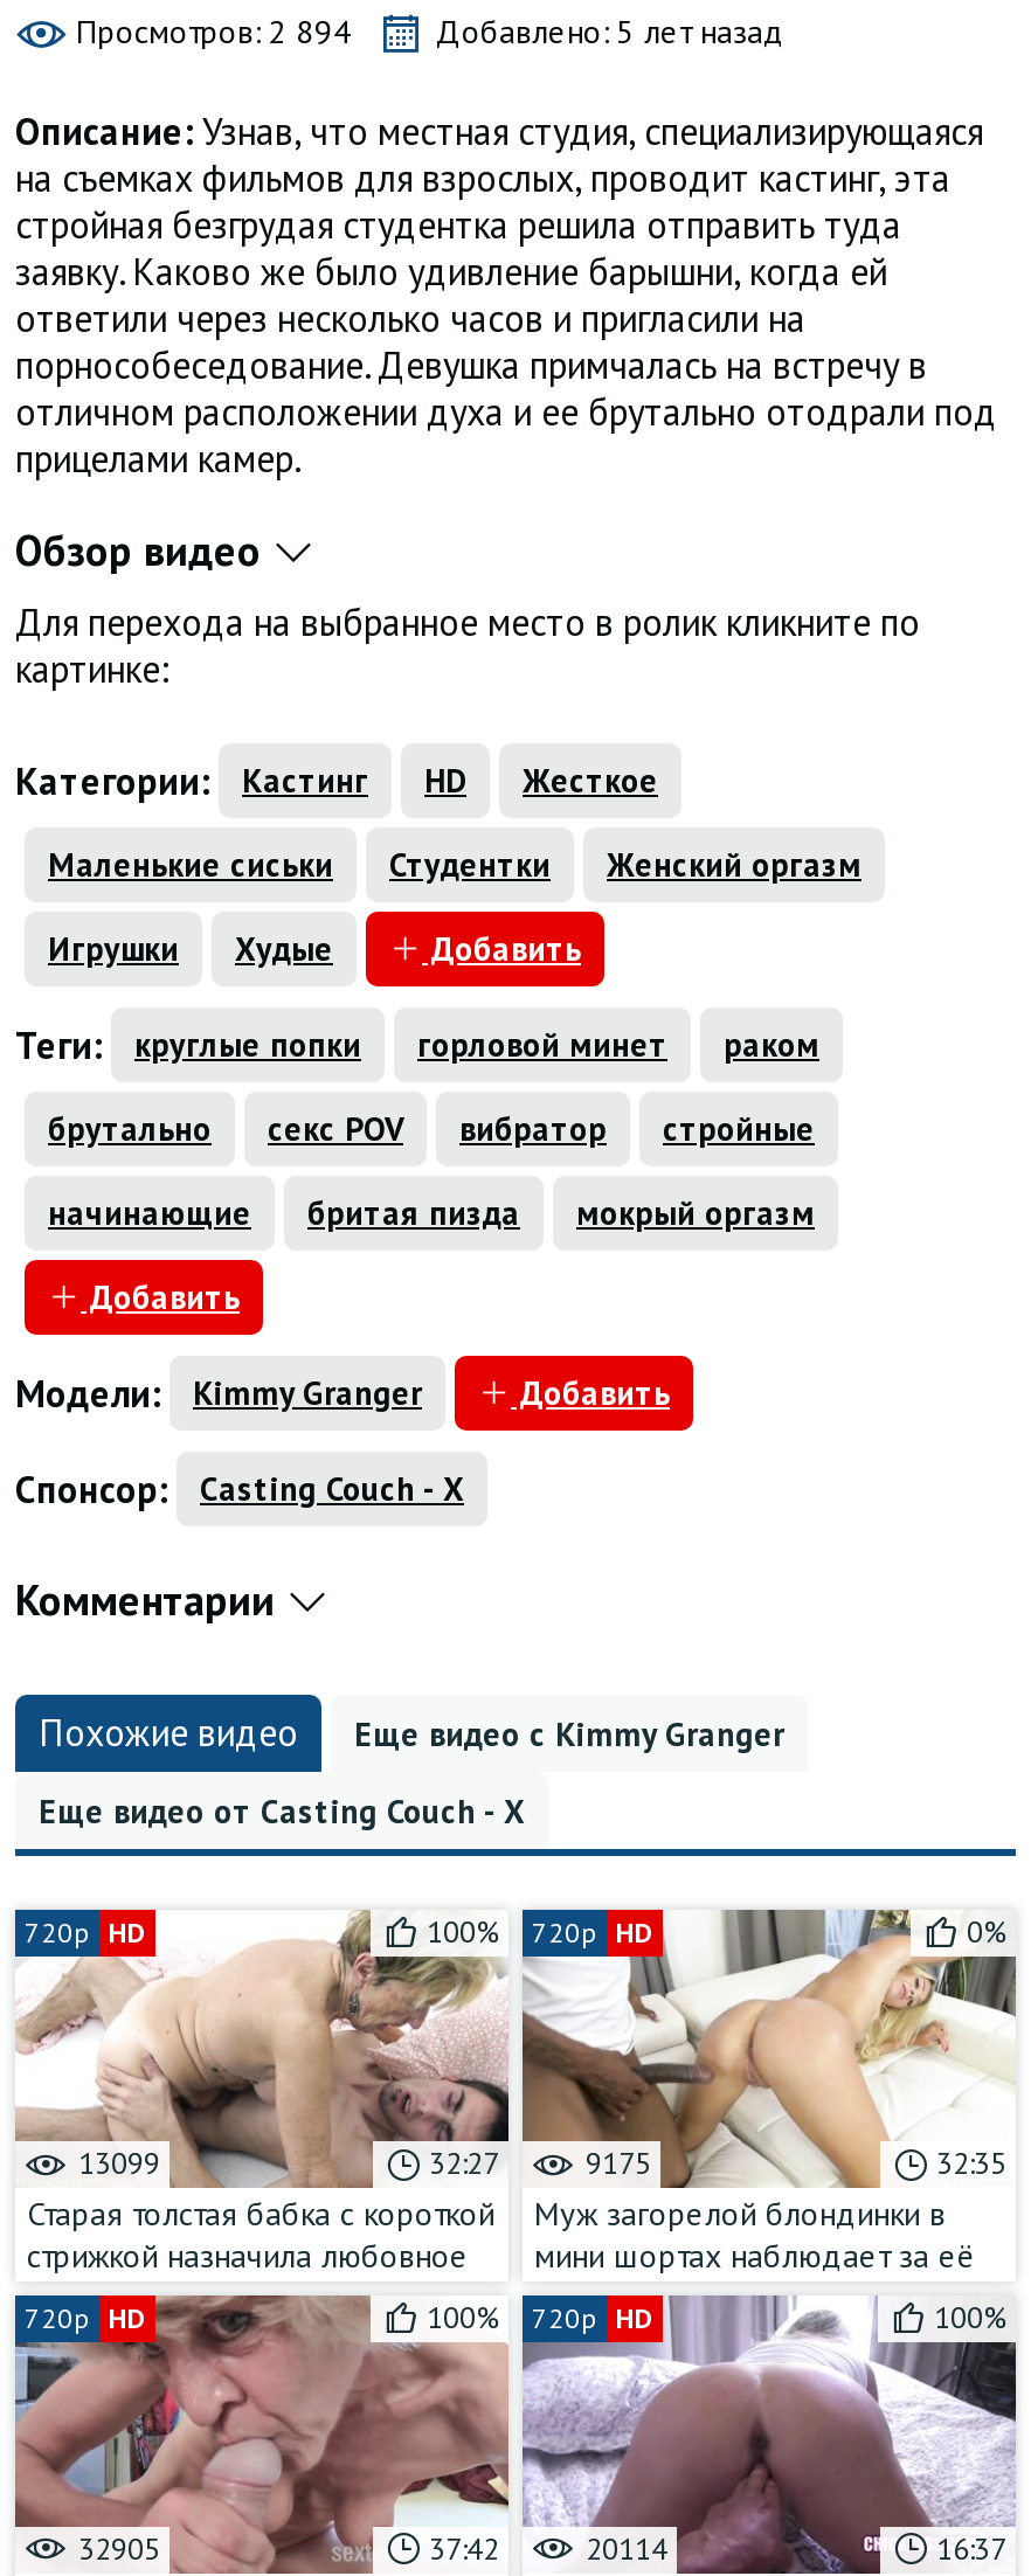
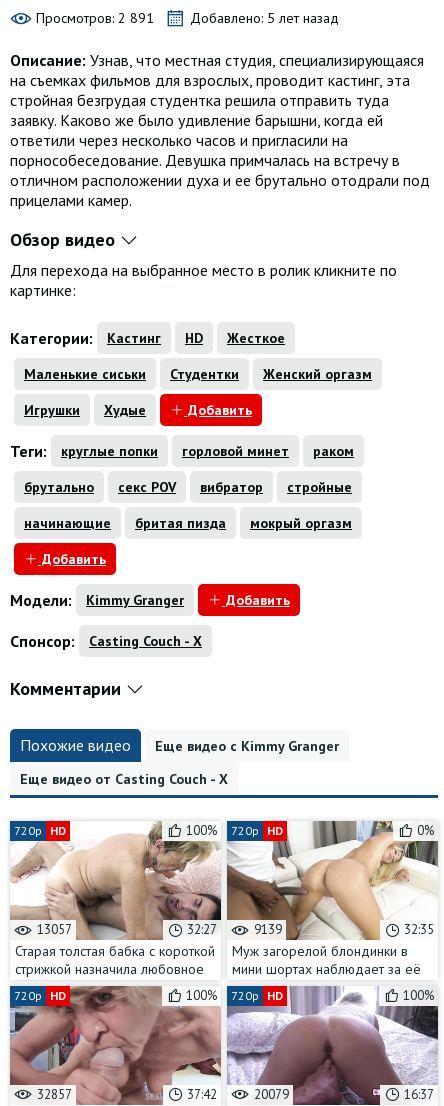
- Просмотров: 2 894 Добавлено: 5 лет назад
+ Просмотров: 2 891 Добавлено: 5 лет назад

- 13099
+ 13057

- 32:27 9175
+ 32:27 9139

- 32905
+ 32857

- 37:42 20114
+ 37:42 20079
